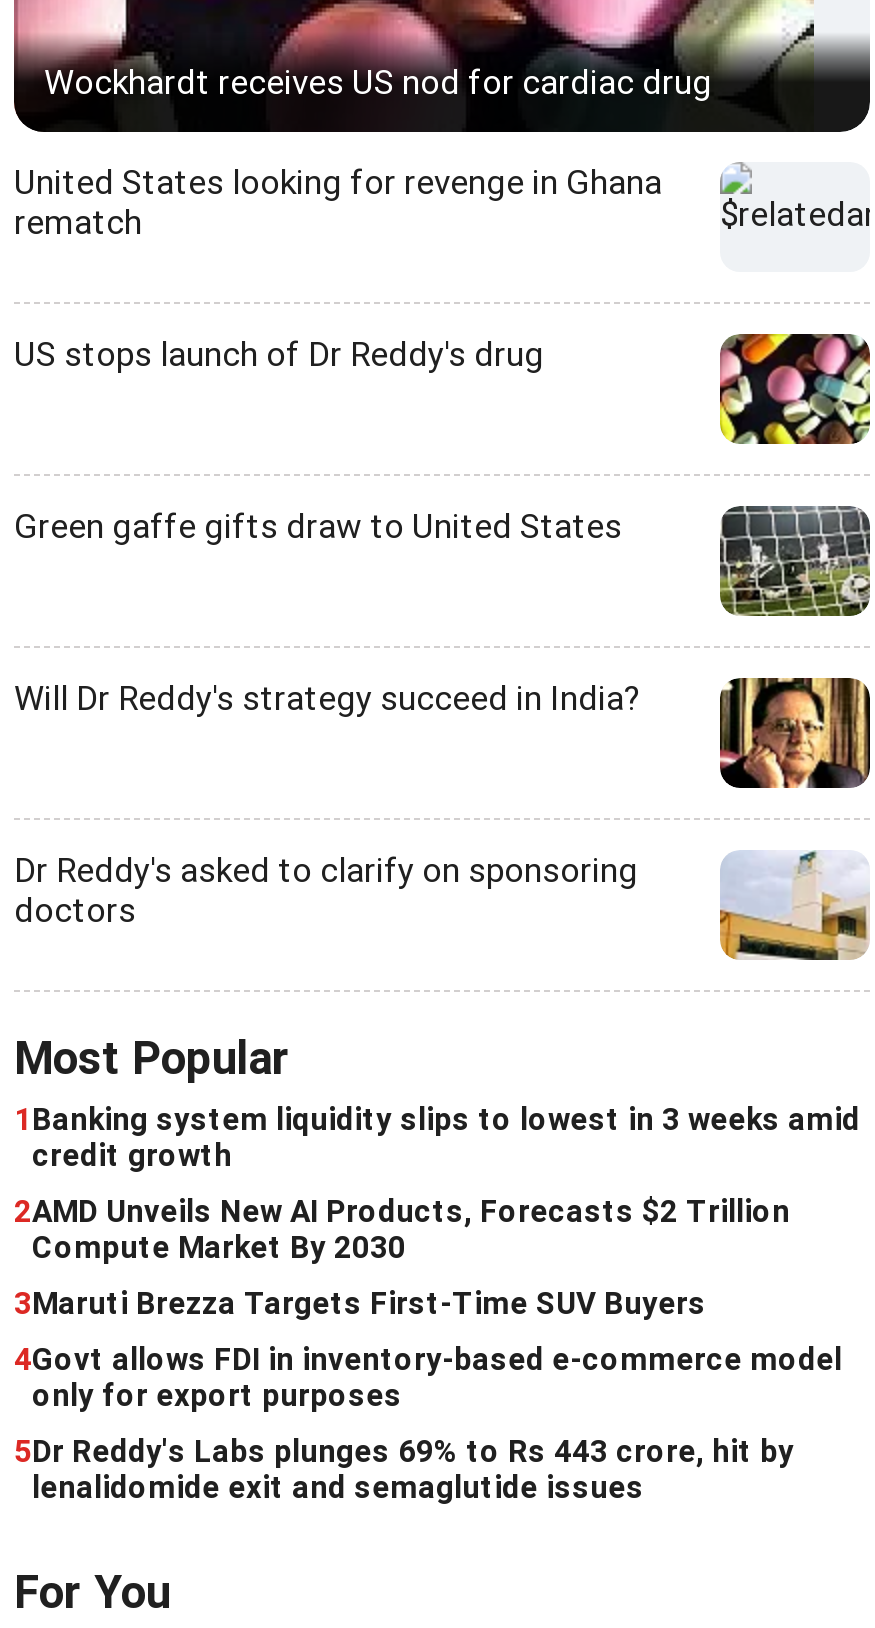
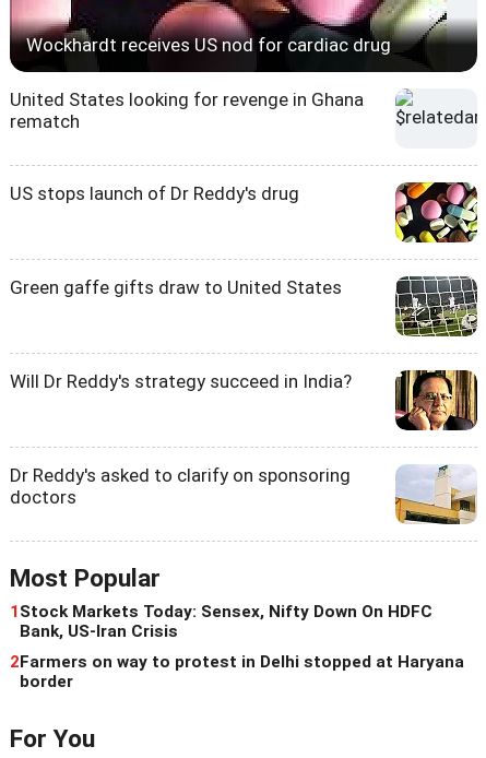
- 1 Banking system liquidity slips to lowest in 3 weeks amid
- credit growth
- 2AMD Unveils New AI Products, Forecasts $2 Trillion
- Compute Market By 2030
- 3Maruti Brezza Targets First-Time SUV Buyers
- 4Govt allows FDI in inventory-based e-commerce model
- only for export purposes
- 5Dr Reddy's Labs plunges 69% to Rs 443 crore, hit by
- lenalidomide exit and semaglutide issues
+ 1 Stock Markets Today: Sensex, Nifty Down On HDFC
+ Bank, US-Iran Crisis
+ 2Farmers on way to protest in Delhi stopped at Haryana
+ border
